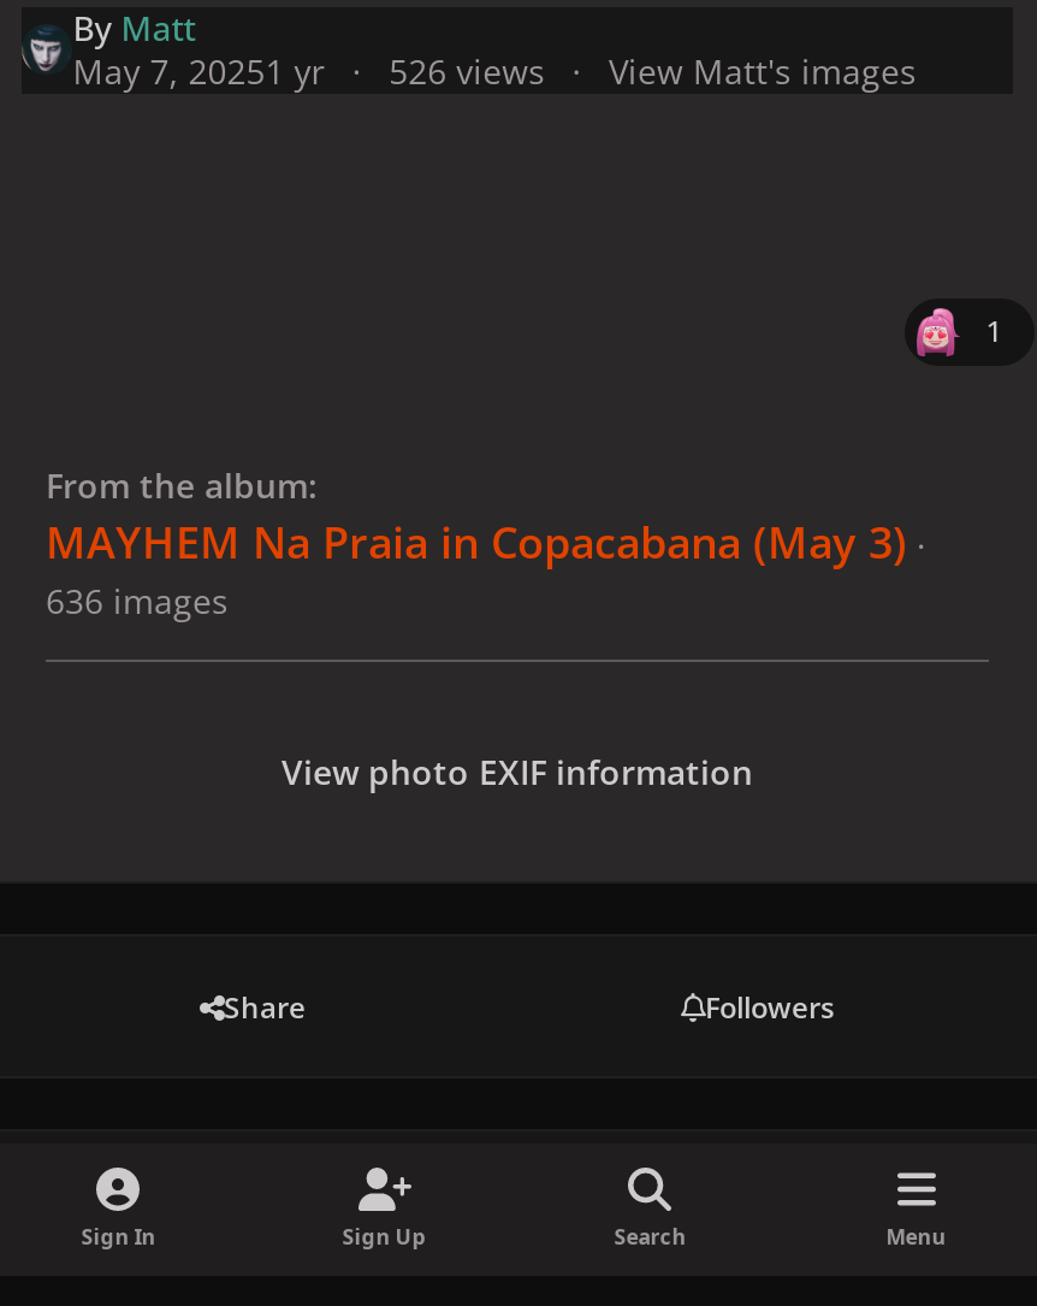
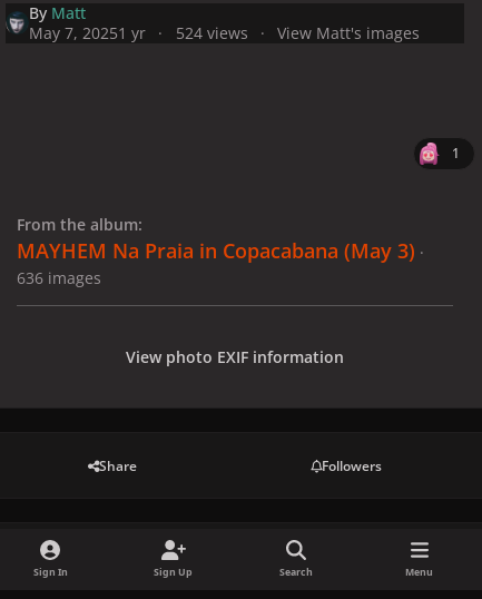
- May 7, 20251 yr 526 views View Matt's images
+ May 7, 20251 yr 524 views View Matt's images
